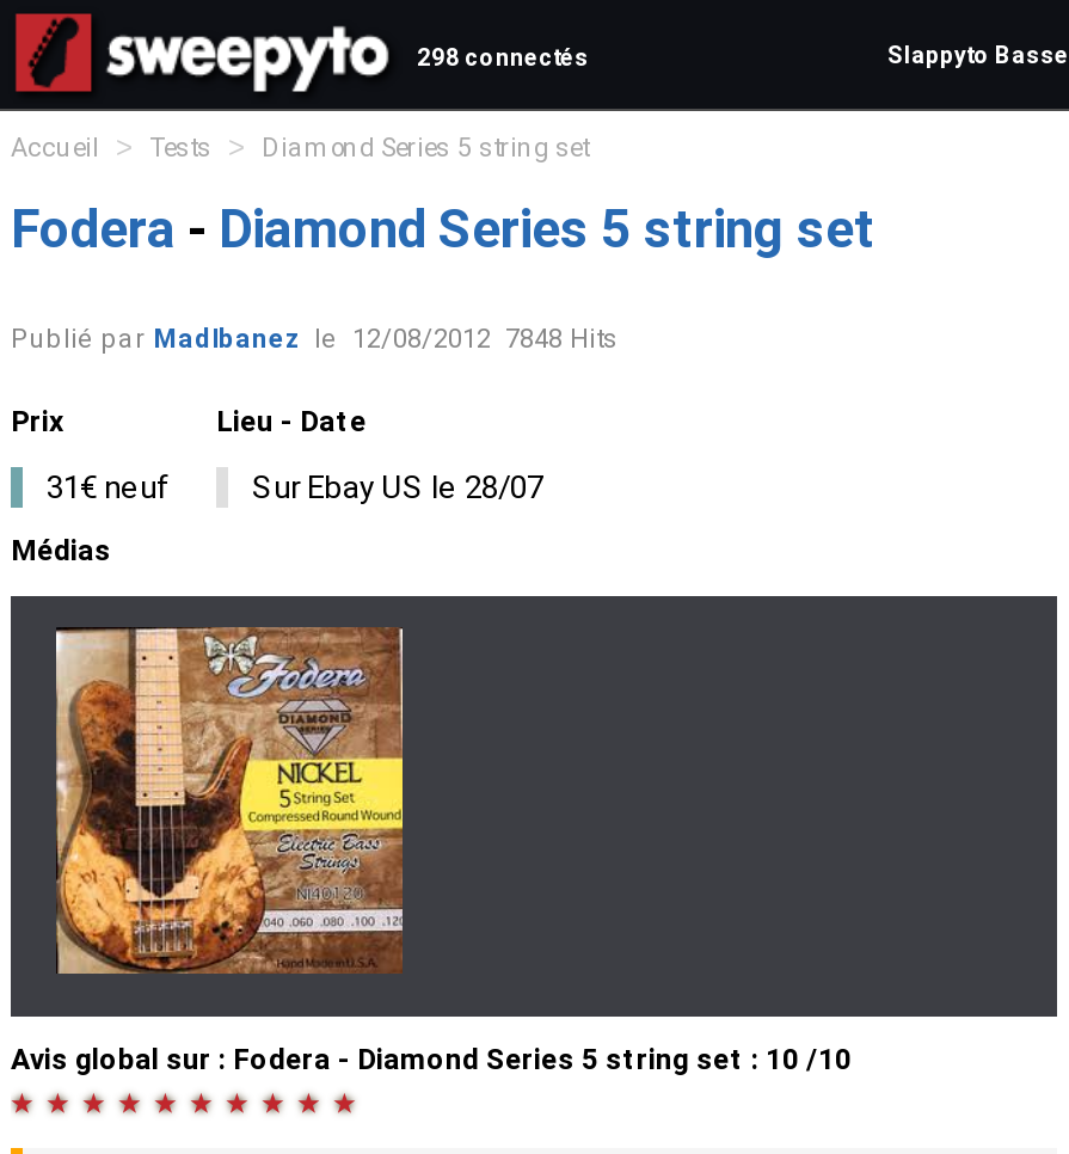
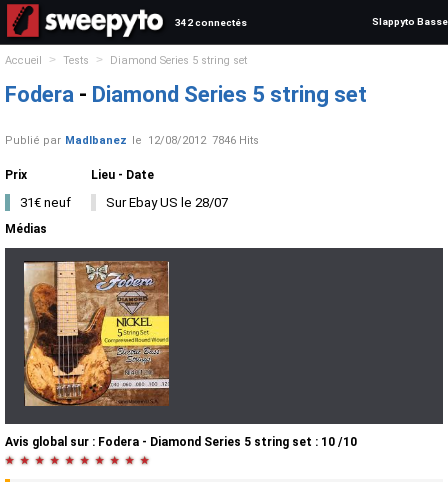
- 298 connectés
+ 342 connectés

- Publié par MadIbanez le 12/08/2012 7848 Hits
+ Publié par MadIbanez le 12/08/2012 7846 Hits
